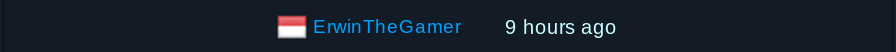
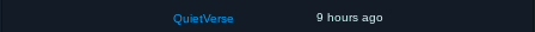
- ErwinTheGamer
+ QuietVerse
